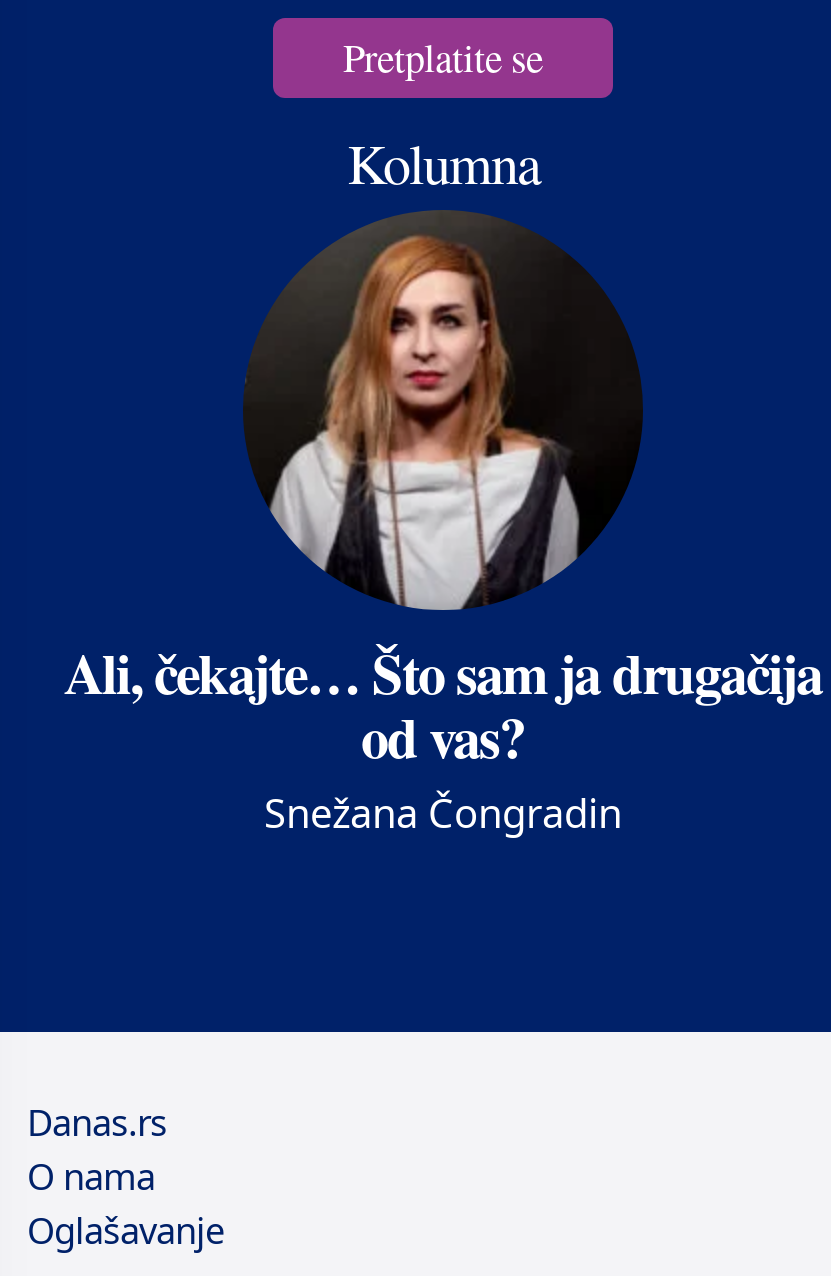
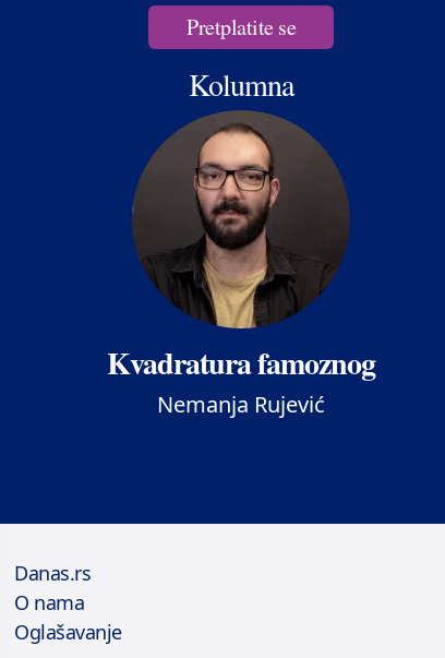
- [image]
- Ali, čekajte… Što sam ja drugačija
- od vas?
- Snežana Čongradin
+ [image]
+ Kvadratura famoznog
+ Nemanja Rujević
